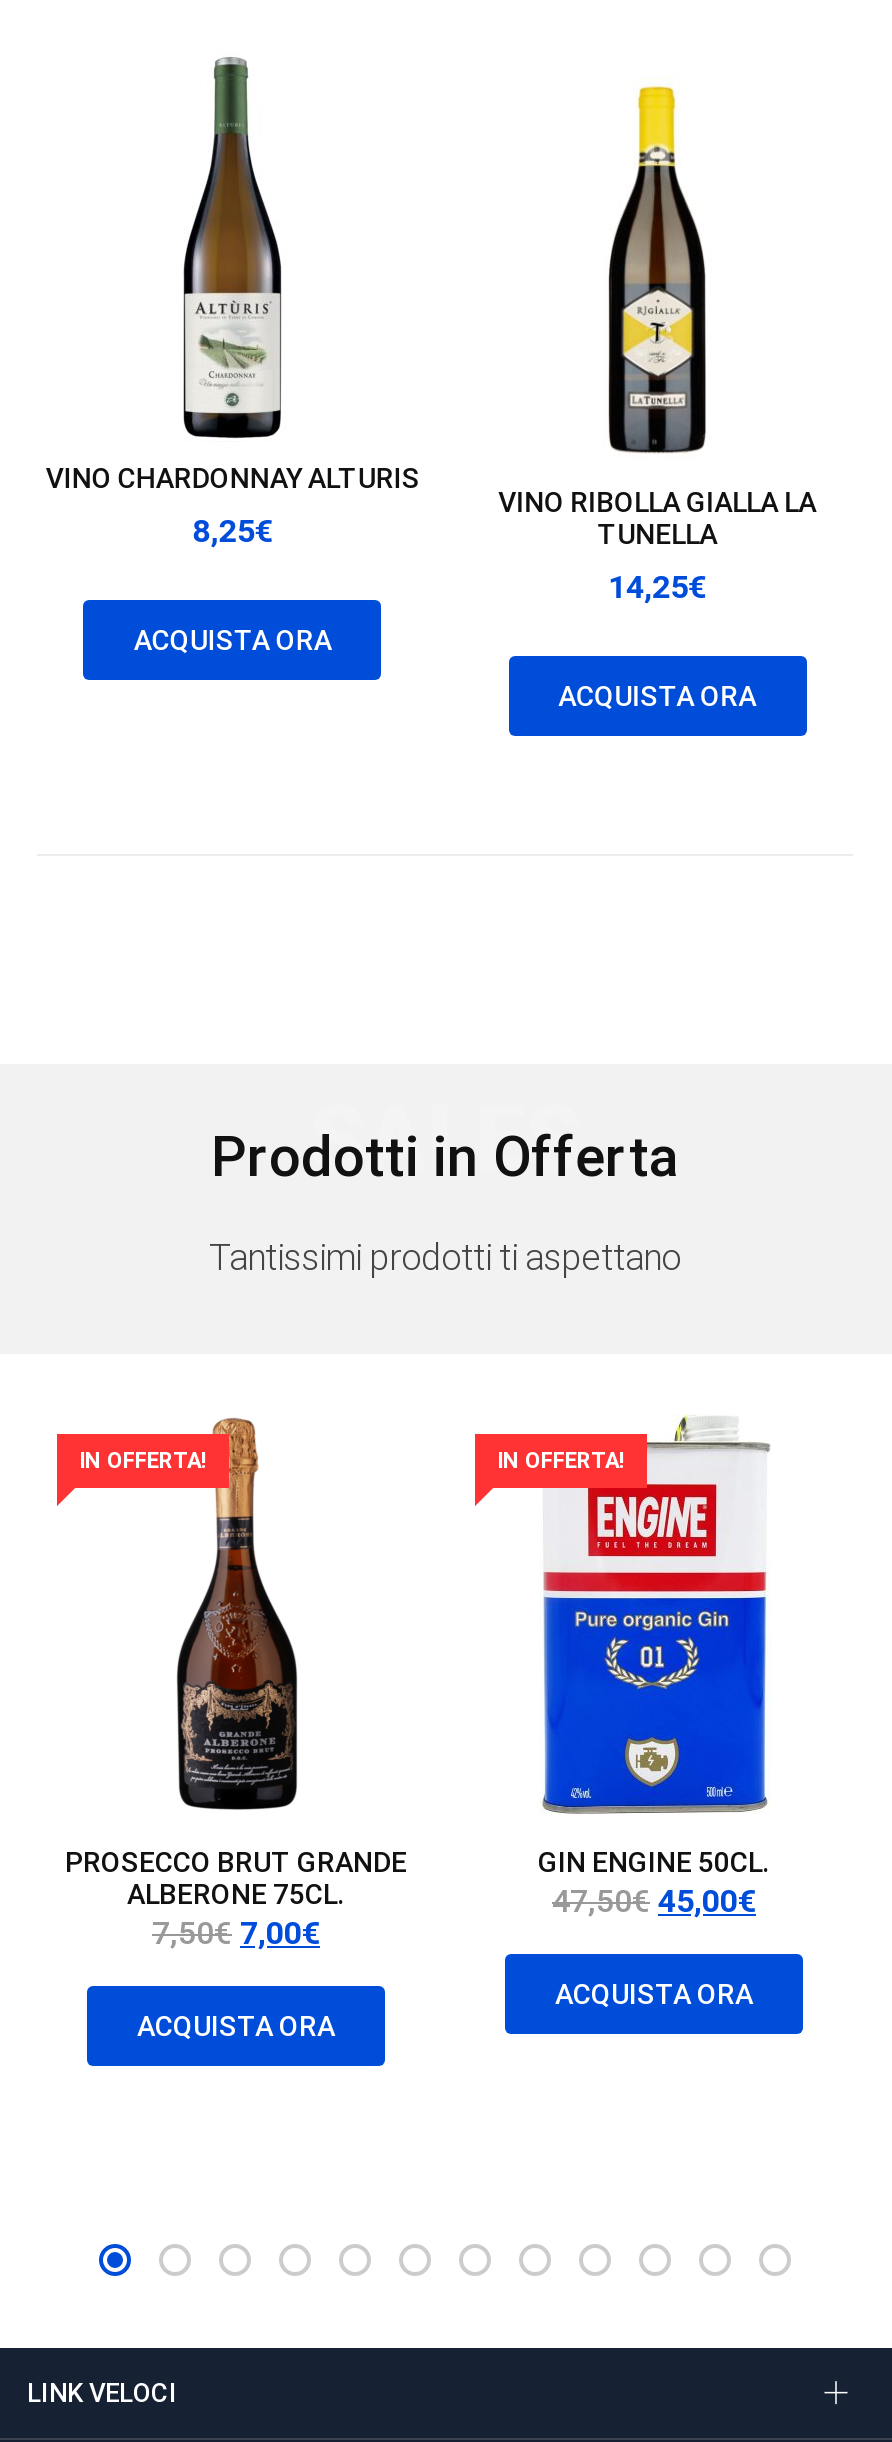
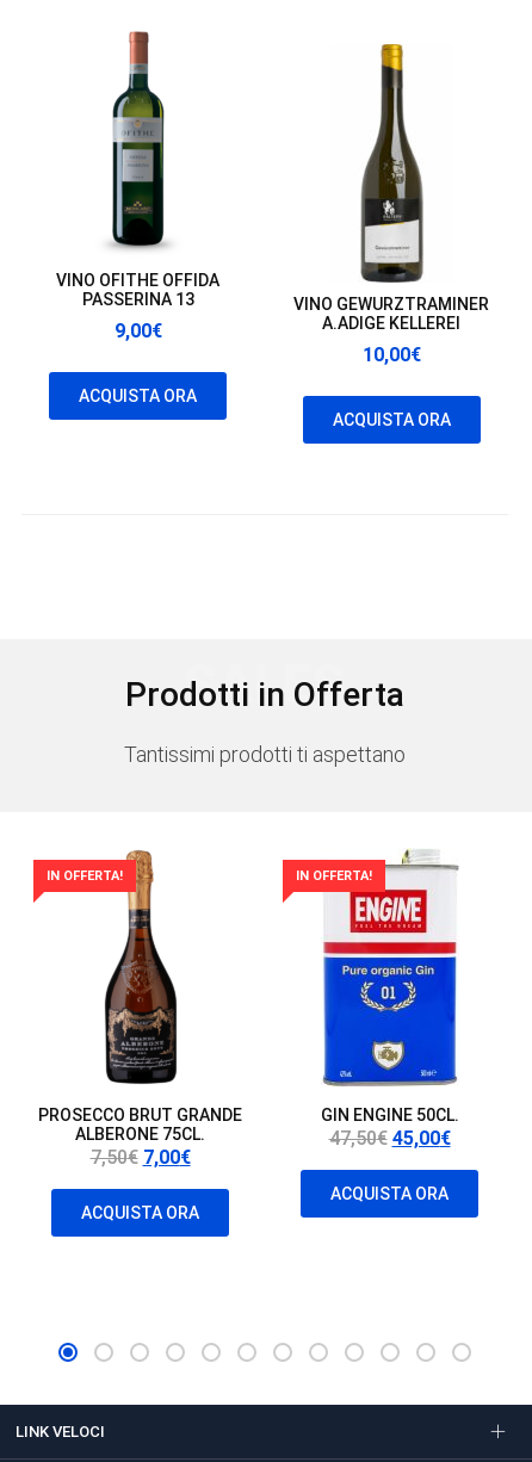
- [image]
- VINO CHARDONNAY ALTURIS
+ [image]
+ VINO OFITHE OFFIDA
+ PASSERINA 13

- [image]
- VINO RIBOLLA GIALLA LA
- TUNELLA
+ [image]
+ VINO GEWURZTRAMINER
+ A.ADIGE KELLEREI

- 8,25€
+ 9,00€

- 14,25€
+ 10,00€
